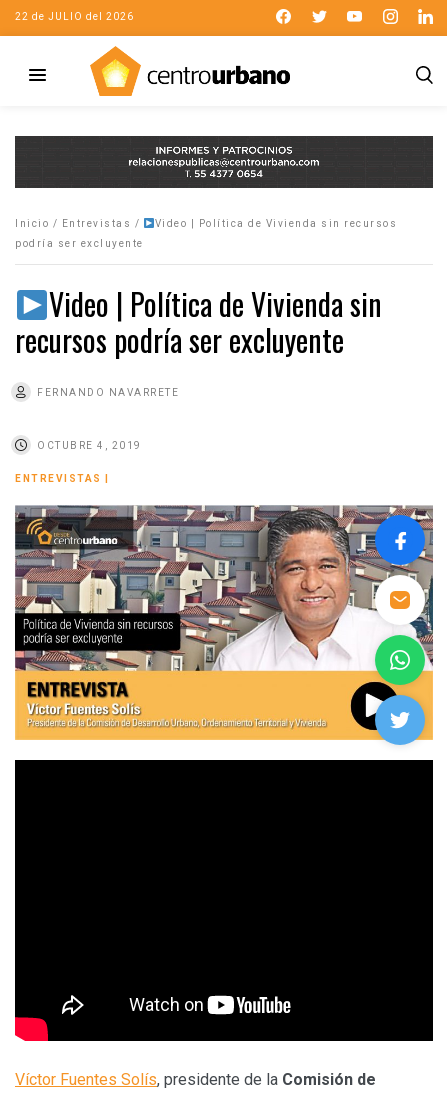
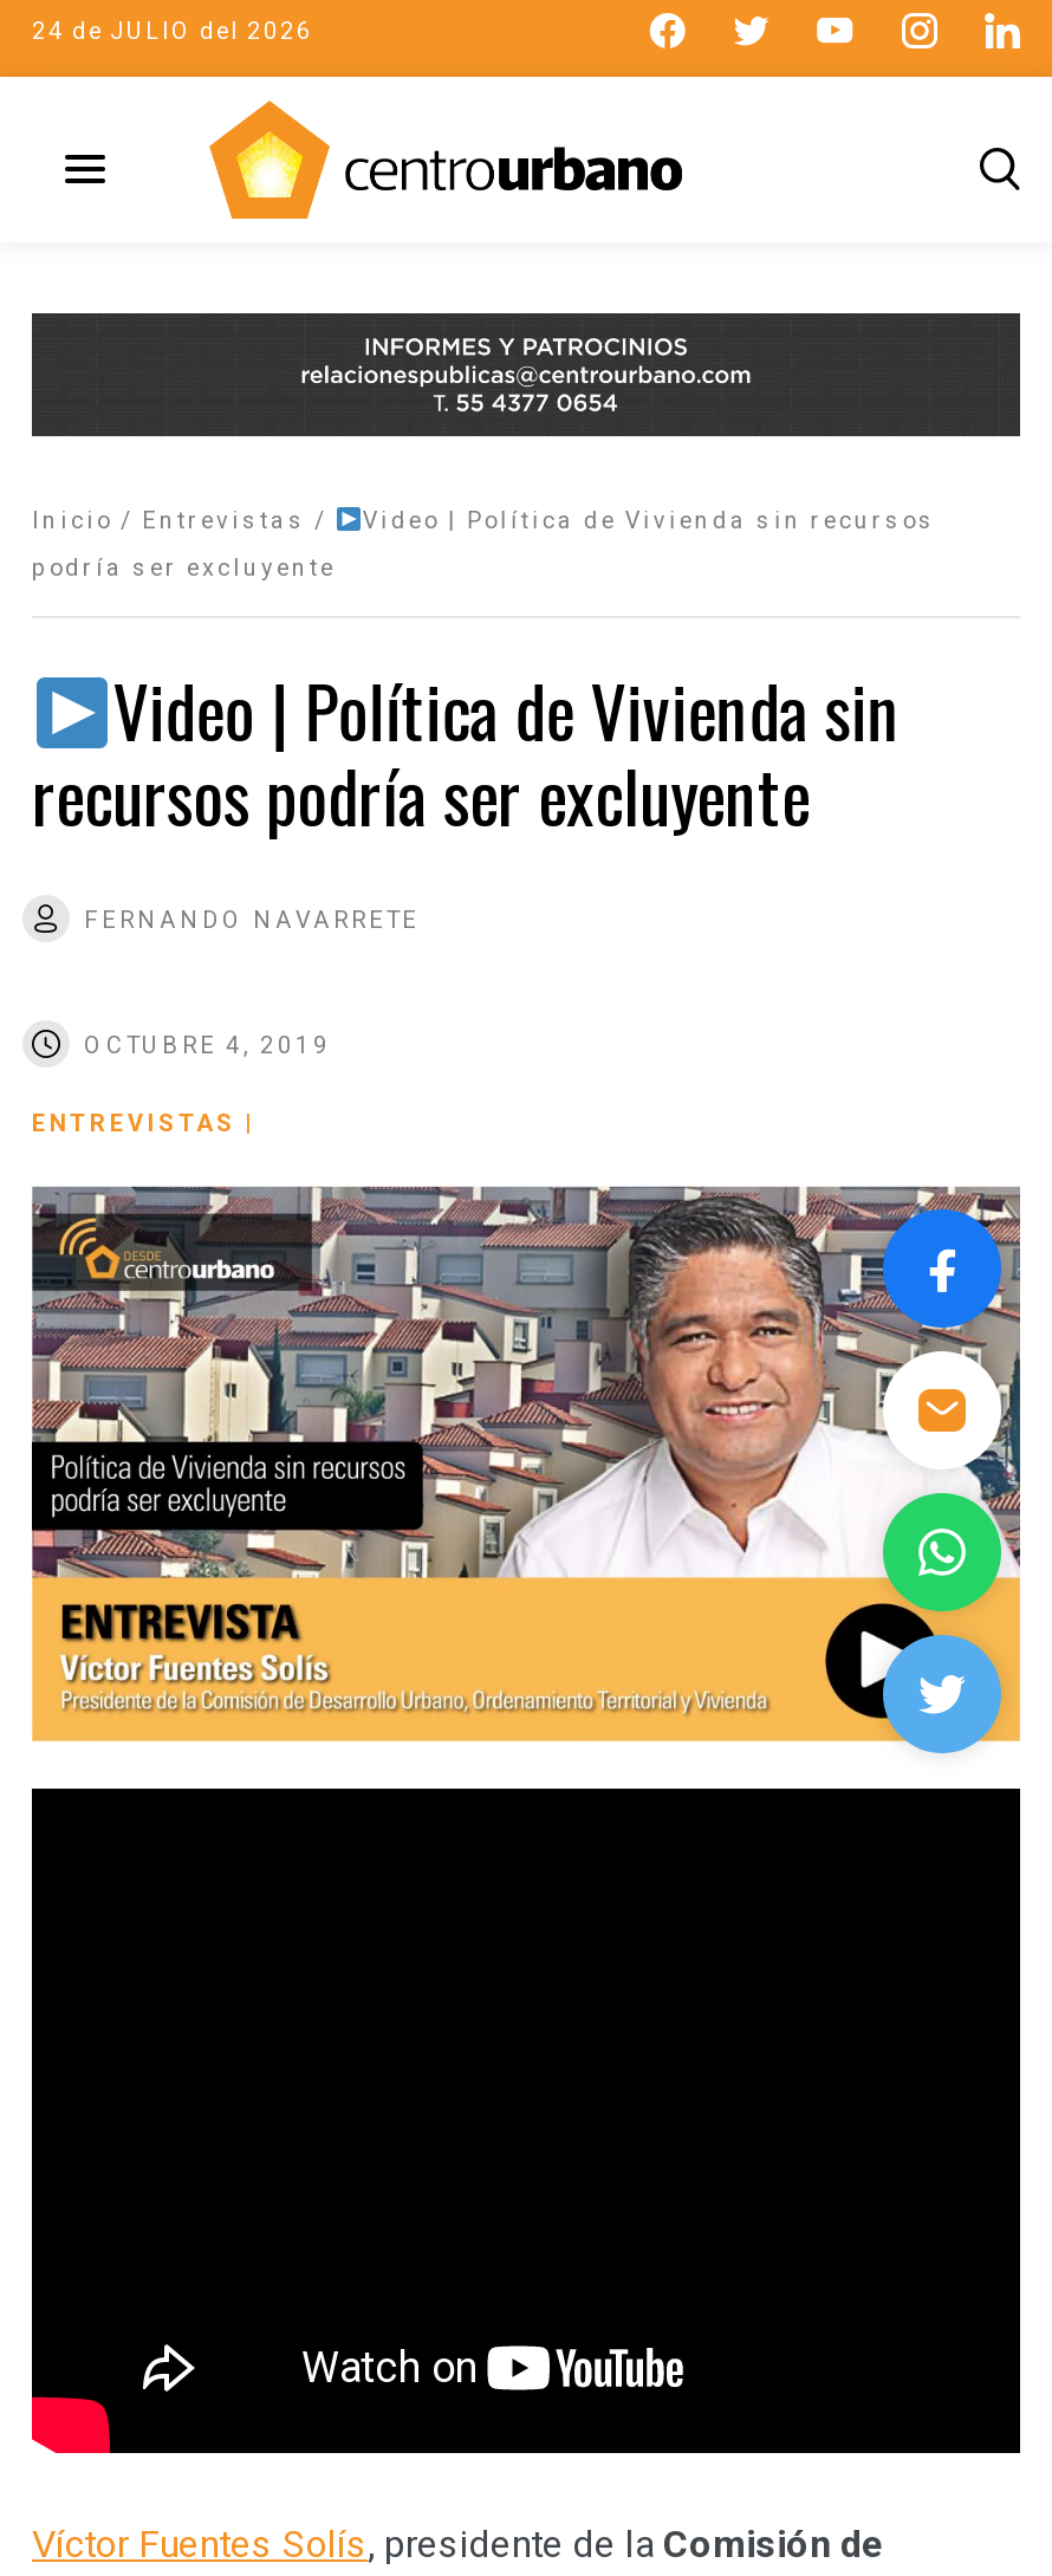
- 22 de JULIO del 2026
+ 24 de JULIO del 2026
